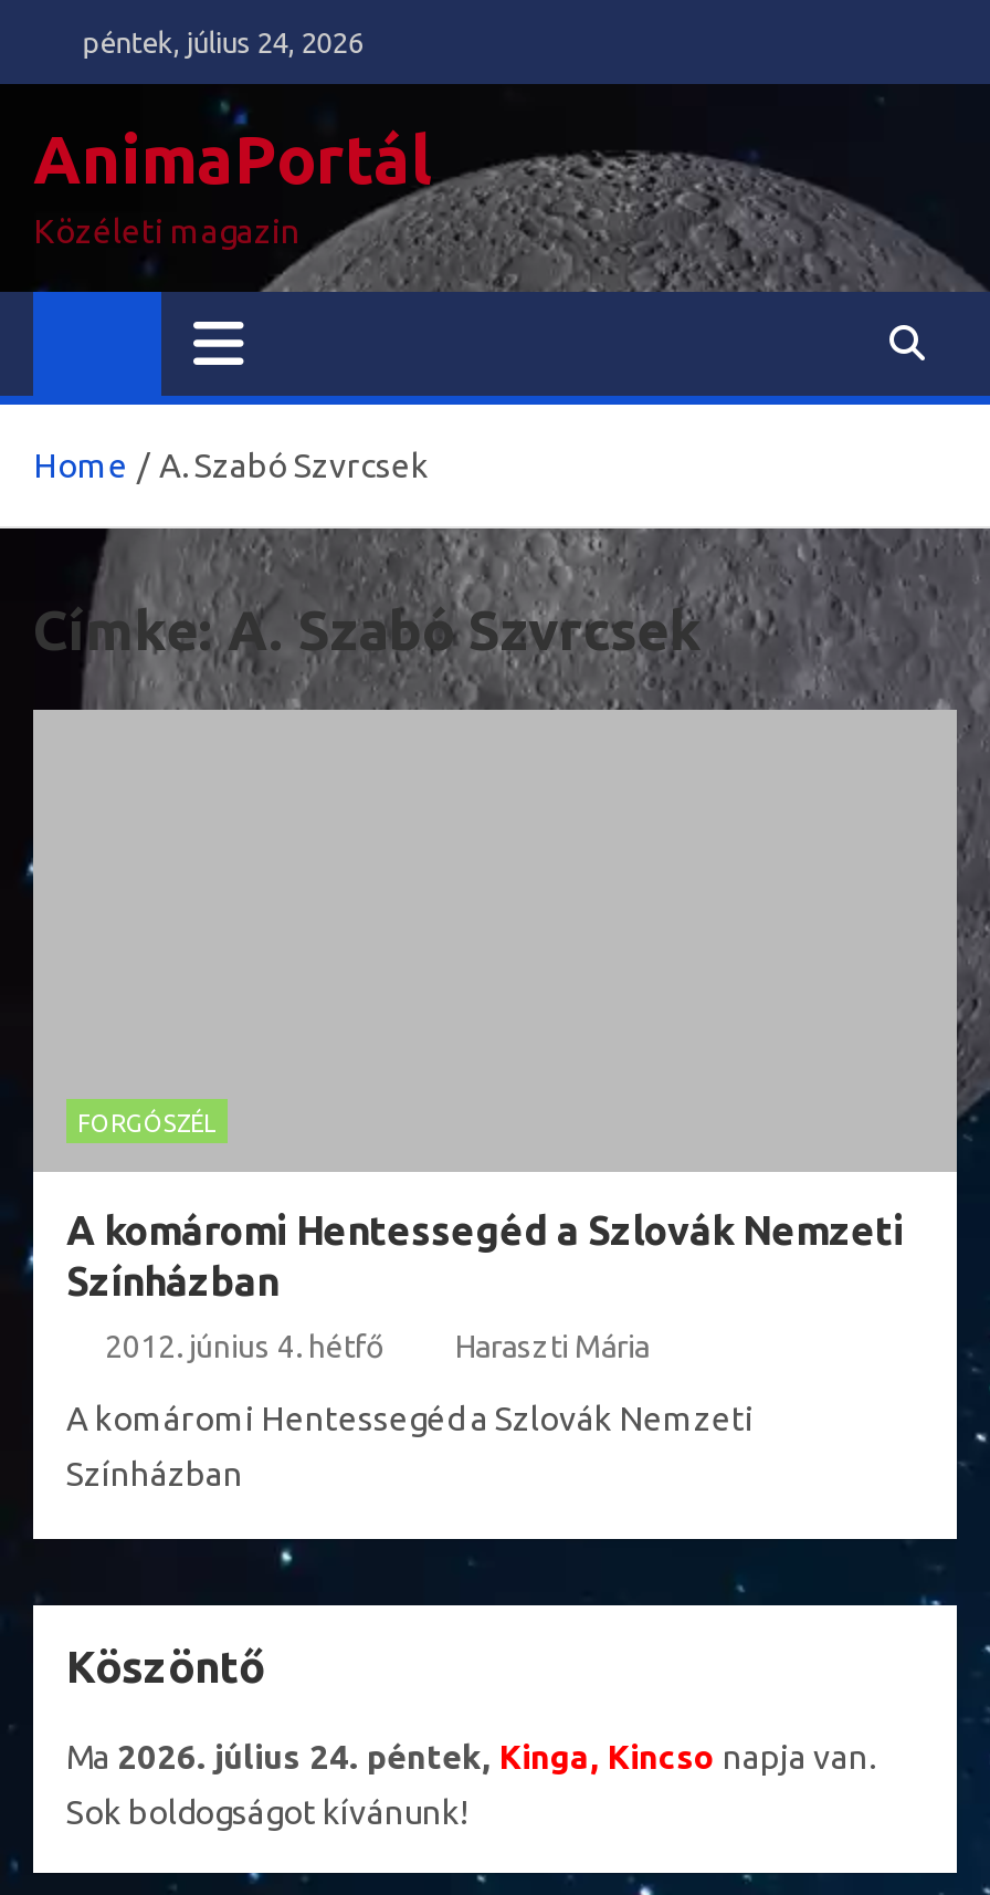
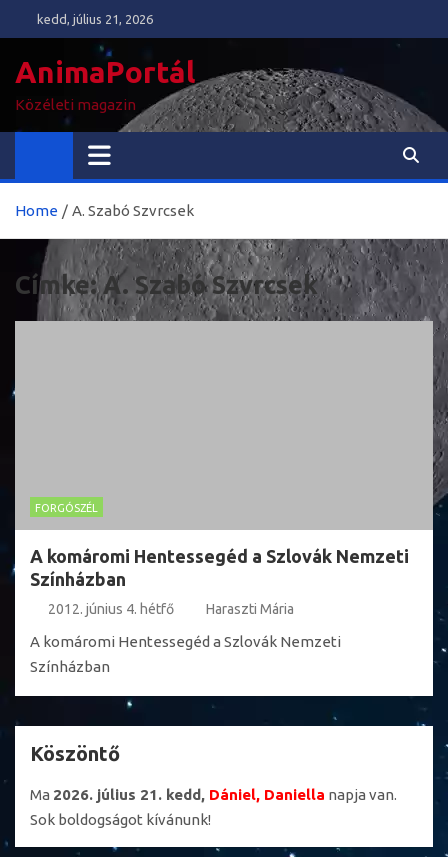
- péntek, július 24, 2026
+ kedd, július 21, 2026

- Ma 2026. július 24. péntek, Kinga, Kincso napja van.
+ Ma 2026. július 21. kedd, Dániel, Daniella napja van.
